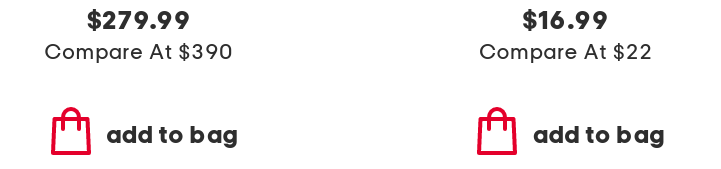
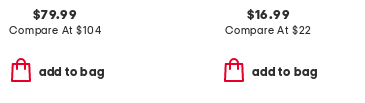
- $279.99
- Compare At $390
+ $79.99
+ Compare At $104
